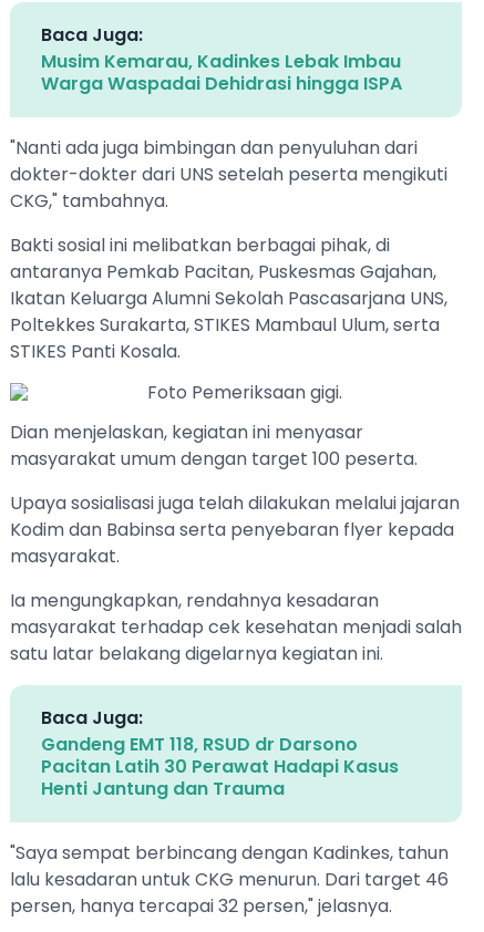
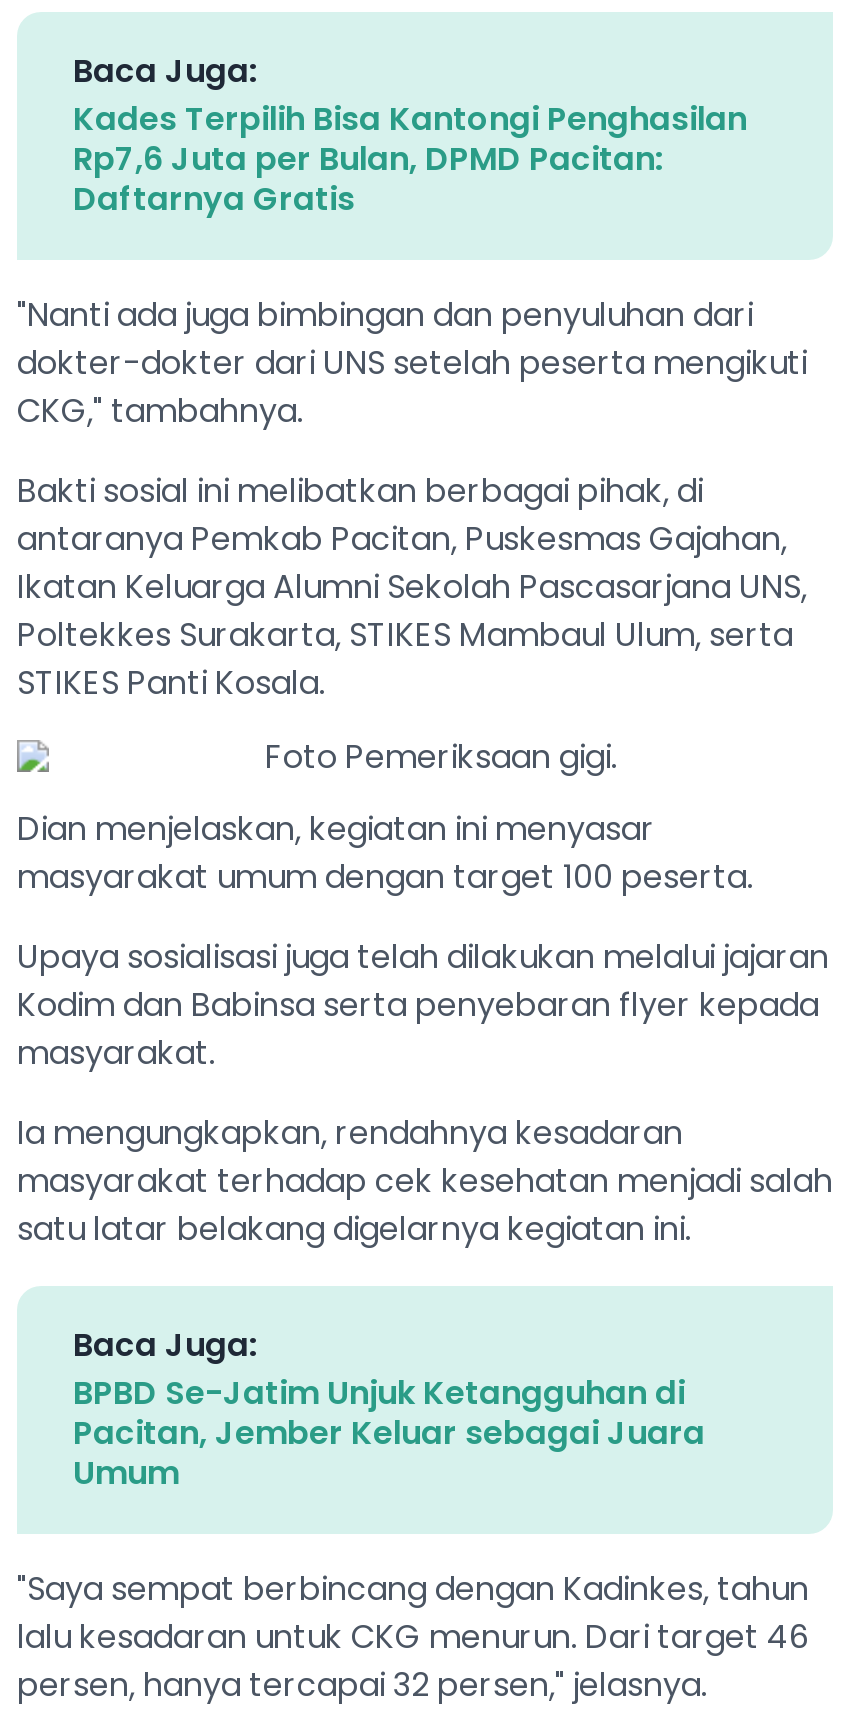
- Musim Kemarau, Kadinkes Lebak Imbau
- Warga Waspadai Dehidrasi hingga ISPA
+ Kades Terpilih Bisa Kantongi Penghasilan
+ Rp7,6 Juta per Bulan, DPMD Pacitan:
+ Daftarnya Gratis

- Gandeng EMT 118, RSUD dr Darsono
- Pacitan Latih 30 Perawat Hadapi Kasus
- Henti Jantung dan Trauma
+ BPBD Se-Jatim Unjuk Ketangguhan di
+ Pacitan, Jember Keluar sebagai Juara
+ Umum
